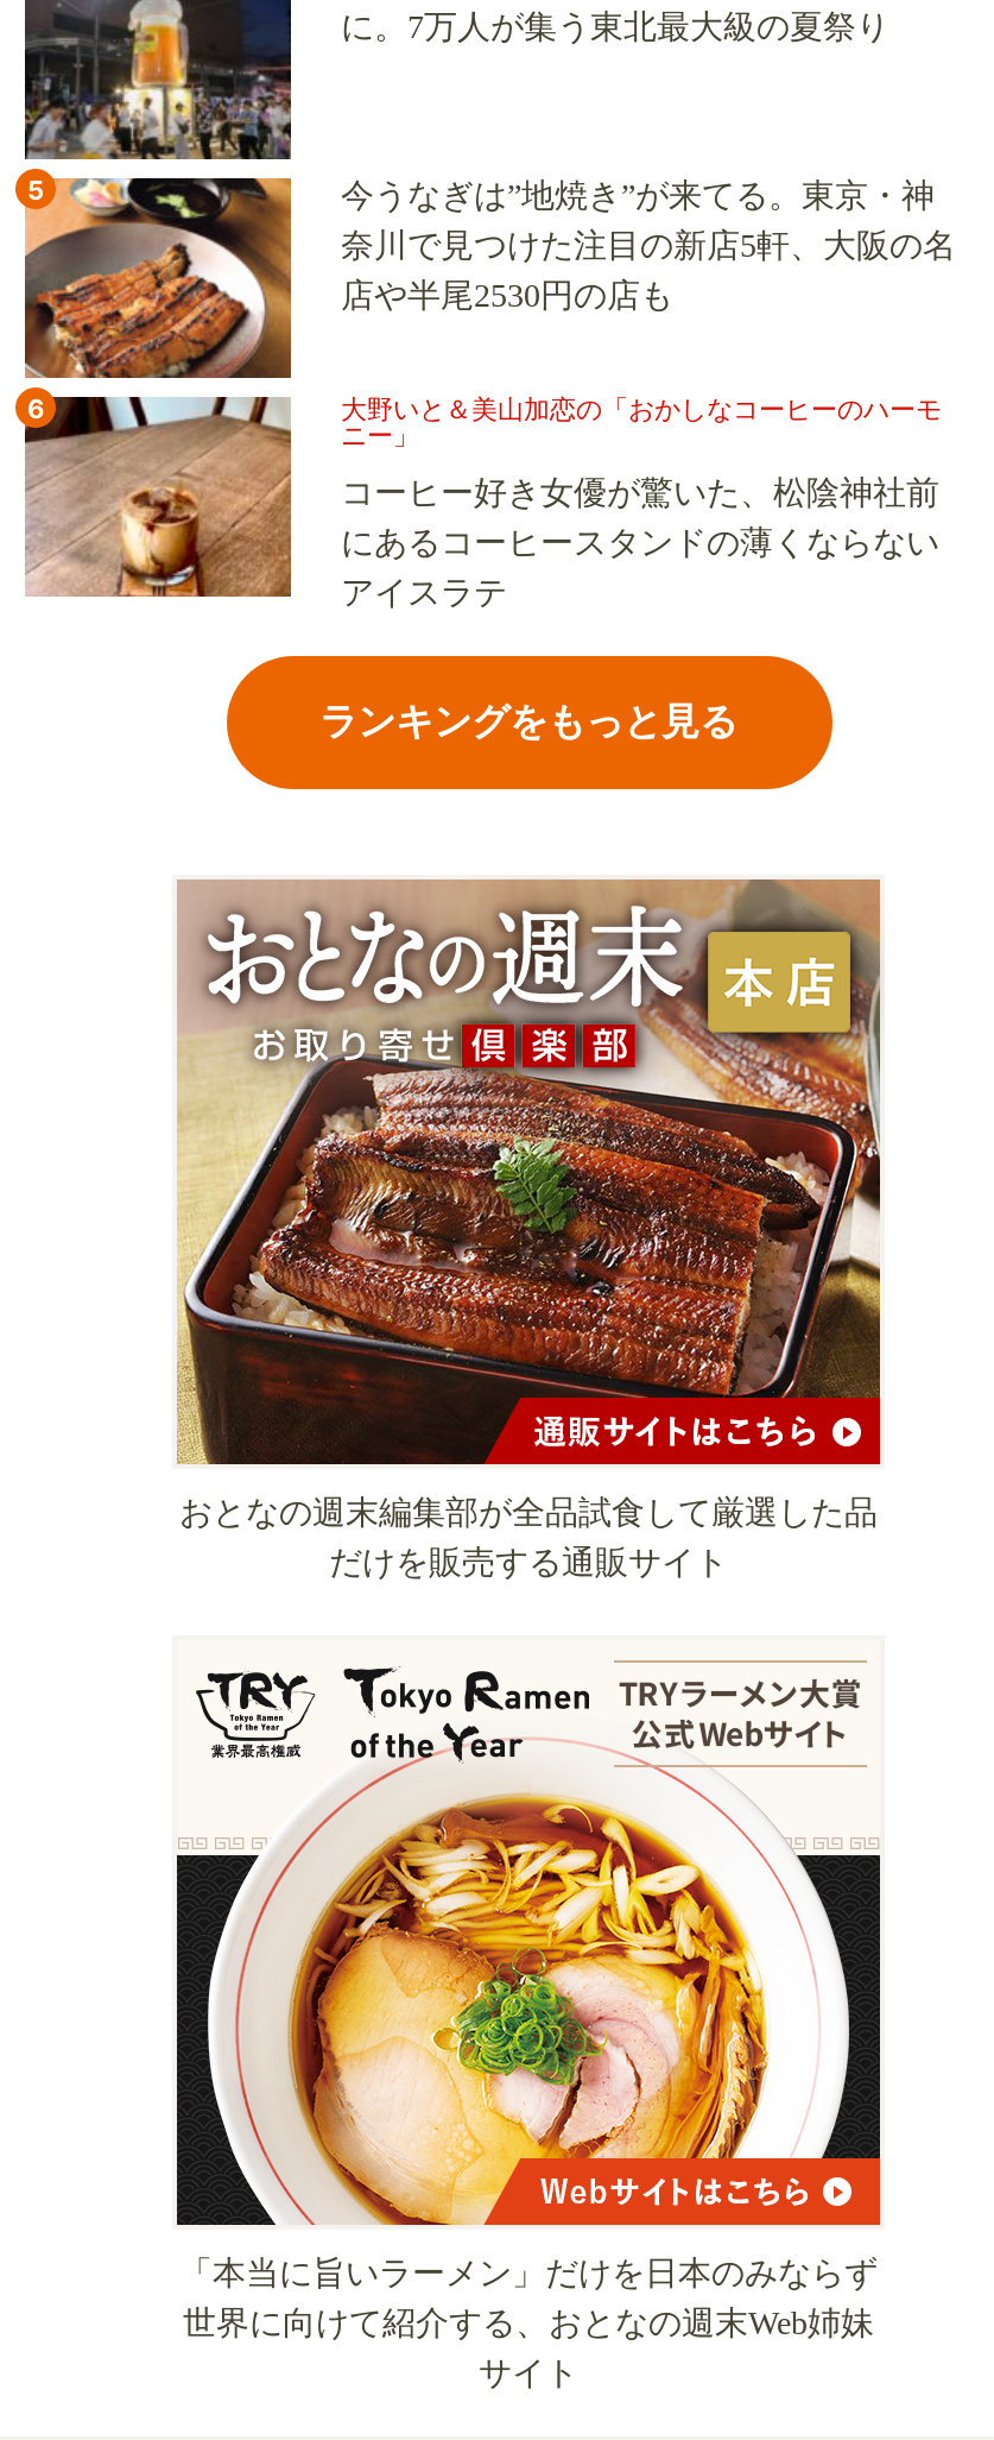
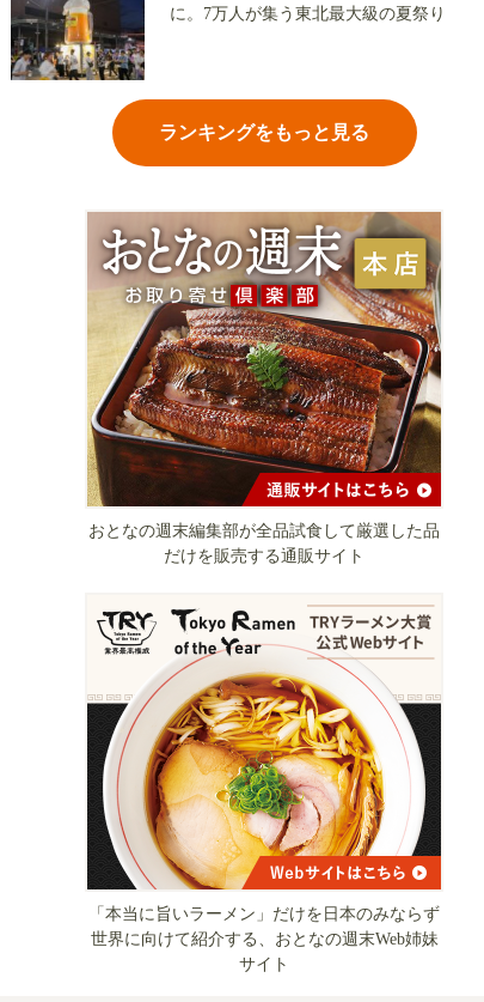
- [image]
- 5
- 今うなぎは”地焼き”が来てる。東京・神
- 奈川で見つけた注目の新店5軒、大阪の名
- 店や半尾2530円の店も
- 6
- 大野いと＆美山加恋の「おかしなコーヒーのハーモ
- ニー」
- コーヒー好き女優が驚いた、松陰神社前
- にあるコーヒースタンドの薄くならない
- アイスラテ
